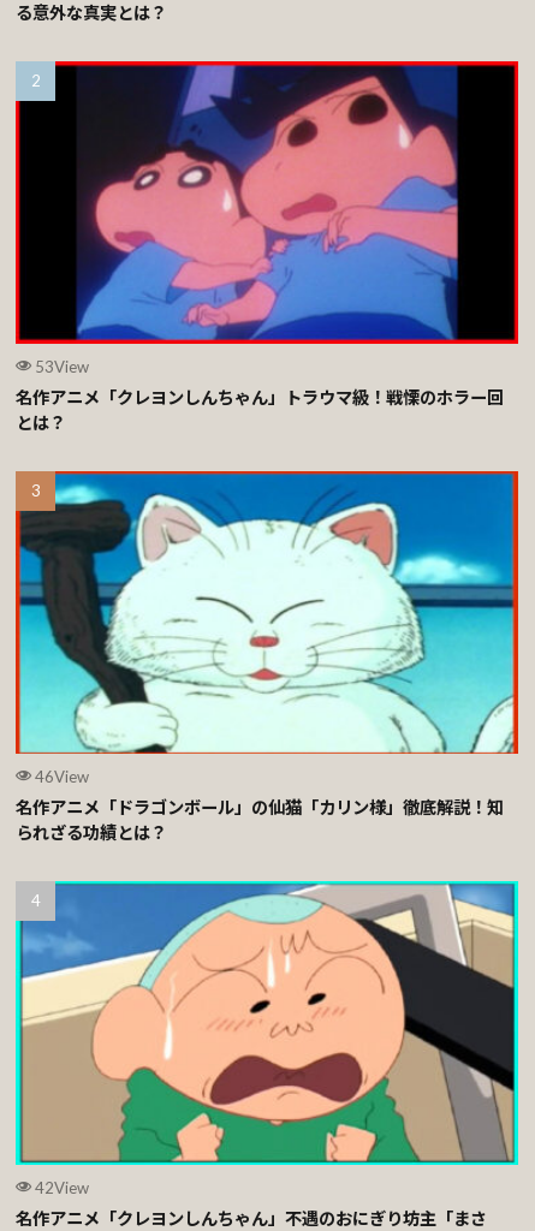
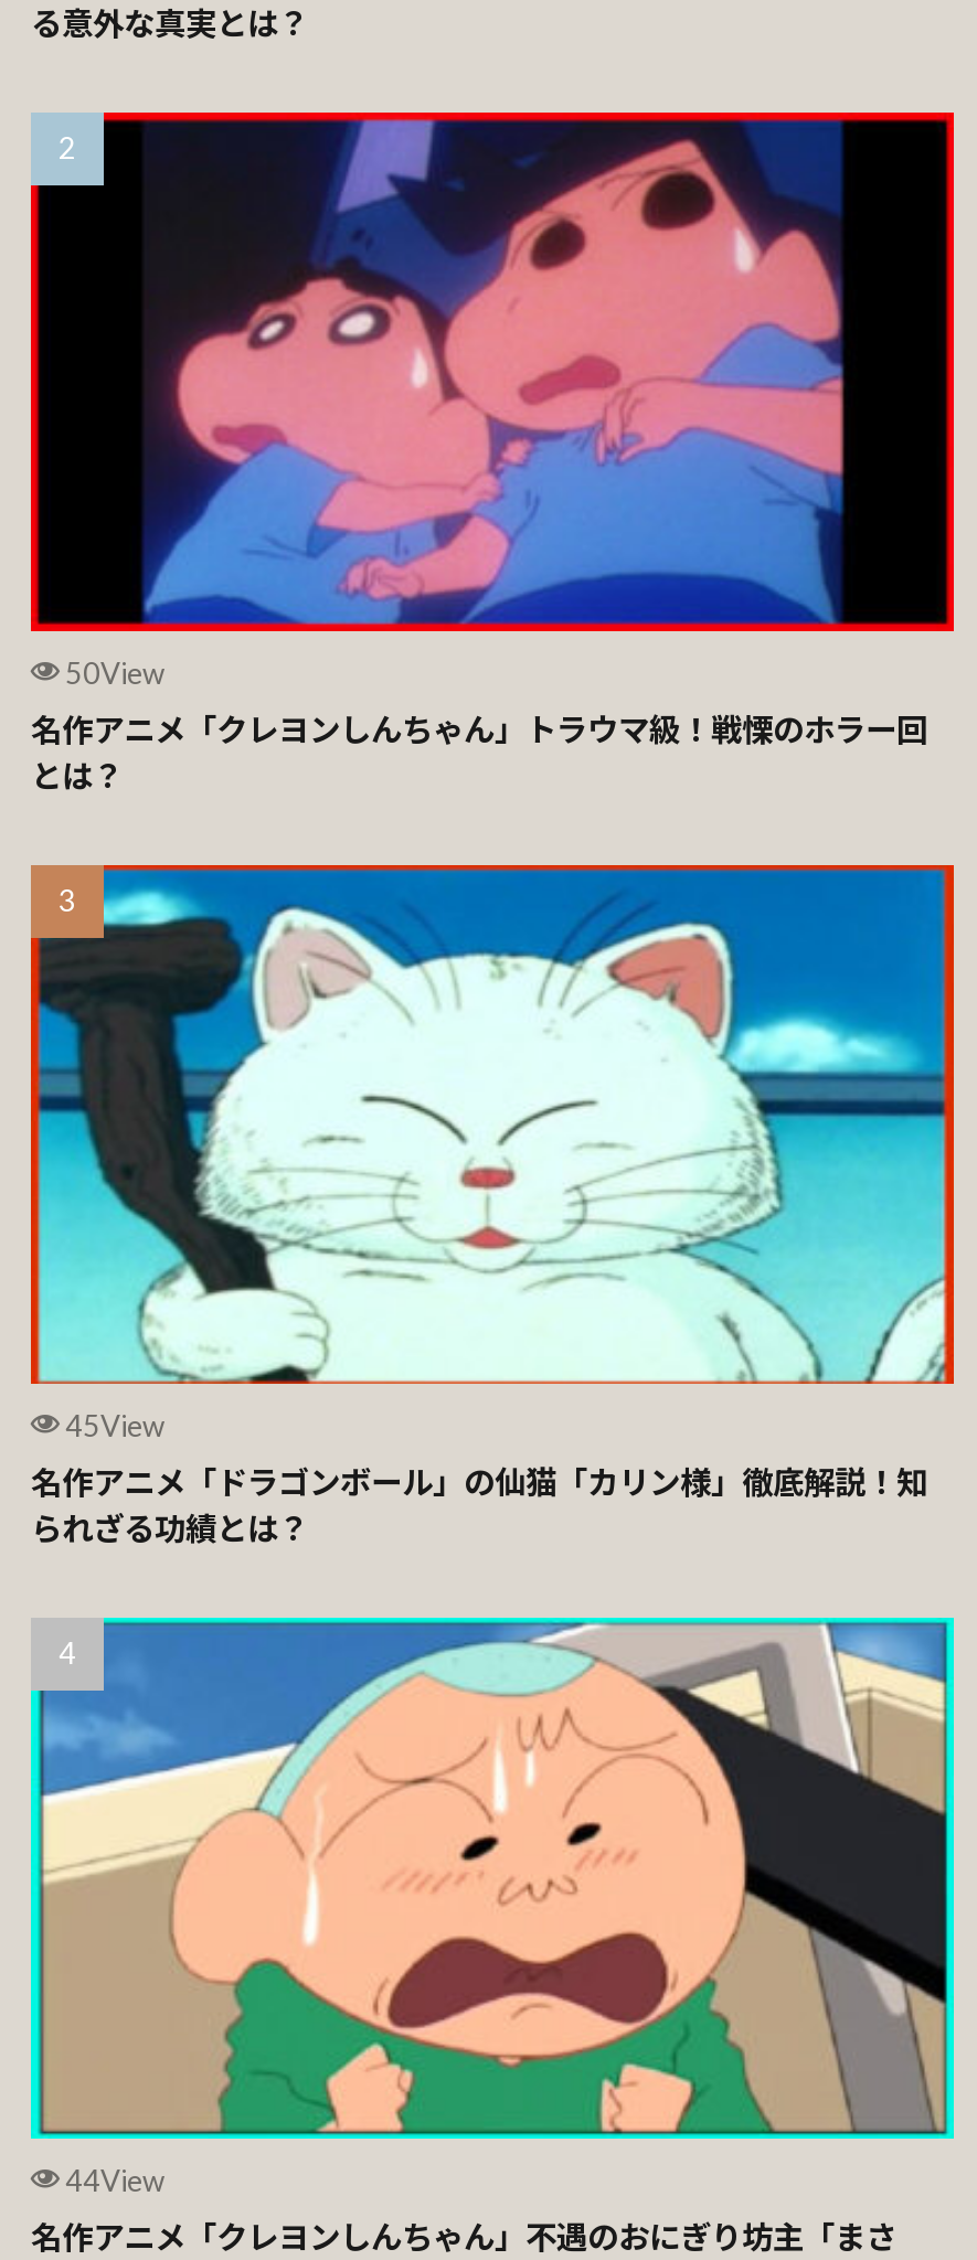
- 53View
+ 50View

- 46View
+ 45View

- 42View
+ 44View
